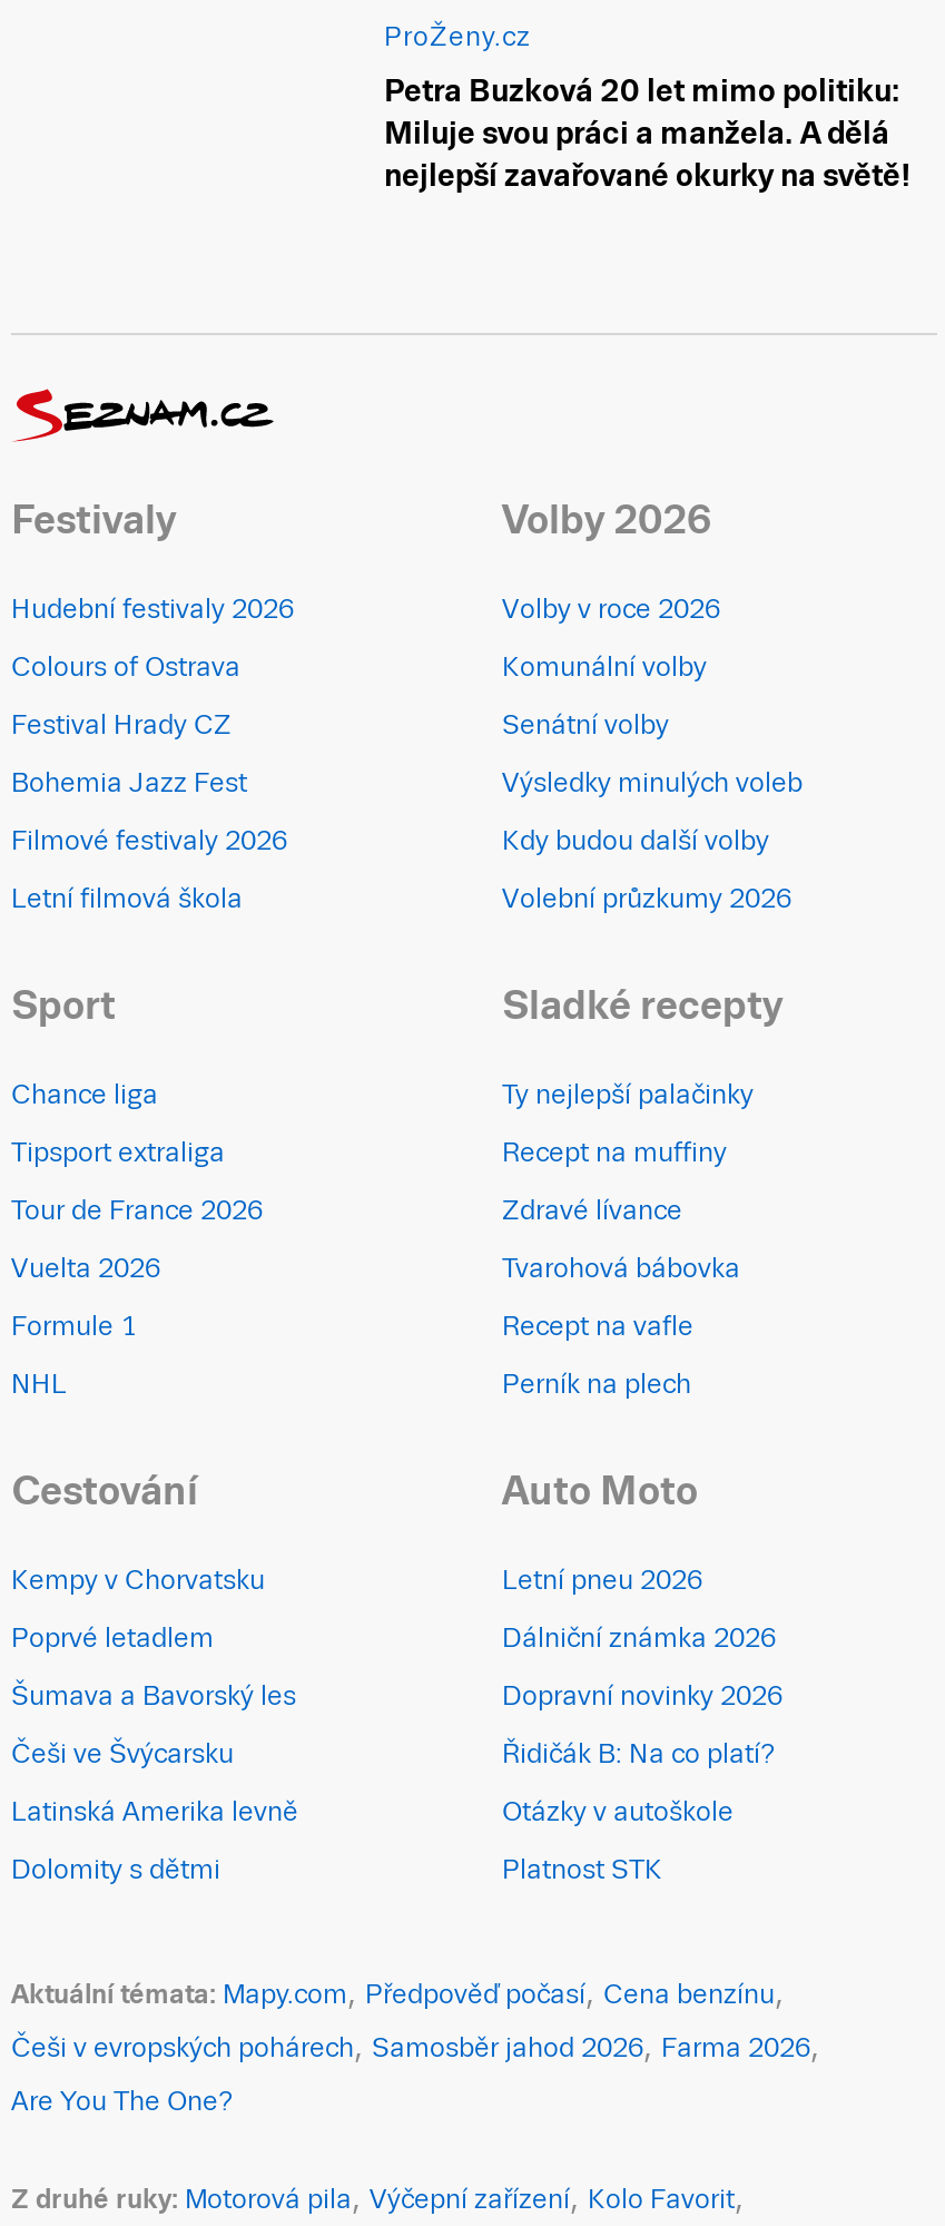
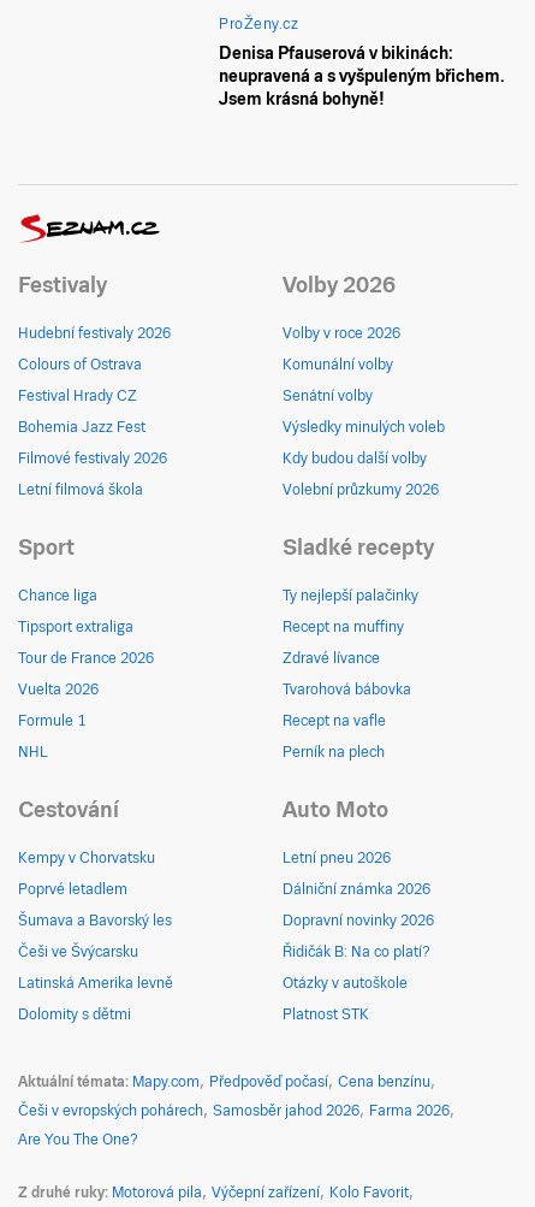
- Petra Buzková 20 let mimo politiku:
- Miluje svou práci a manžela. A dělá
- nejlepší zavařované okurky na světě!
+ Denisa Pfauserová v bikinách:
+ neupravená a s vyšpuleným břichem.
+ Jsem krásná bohyně!
